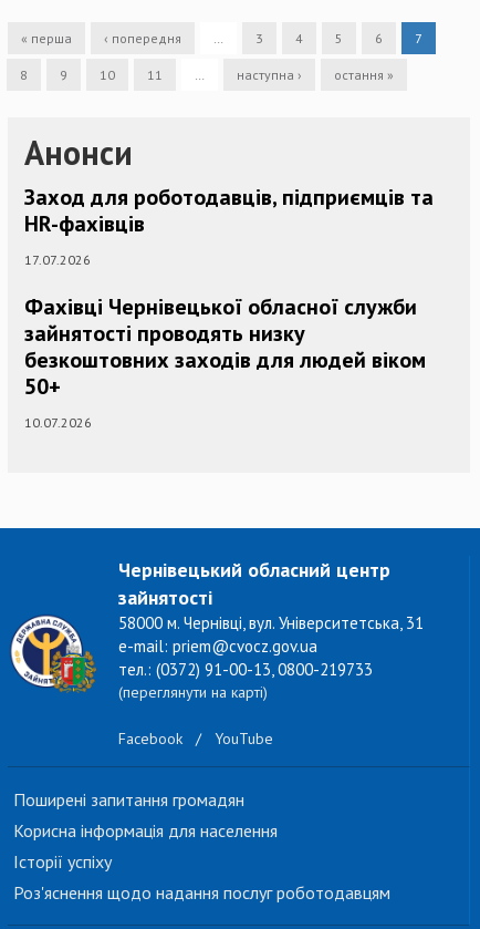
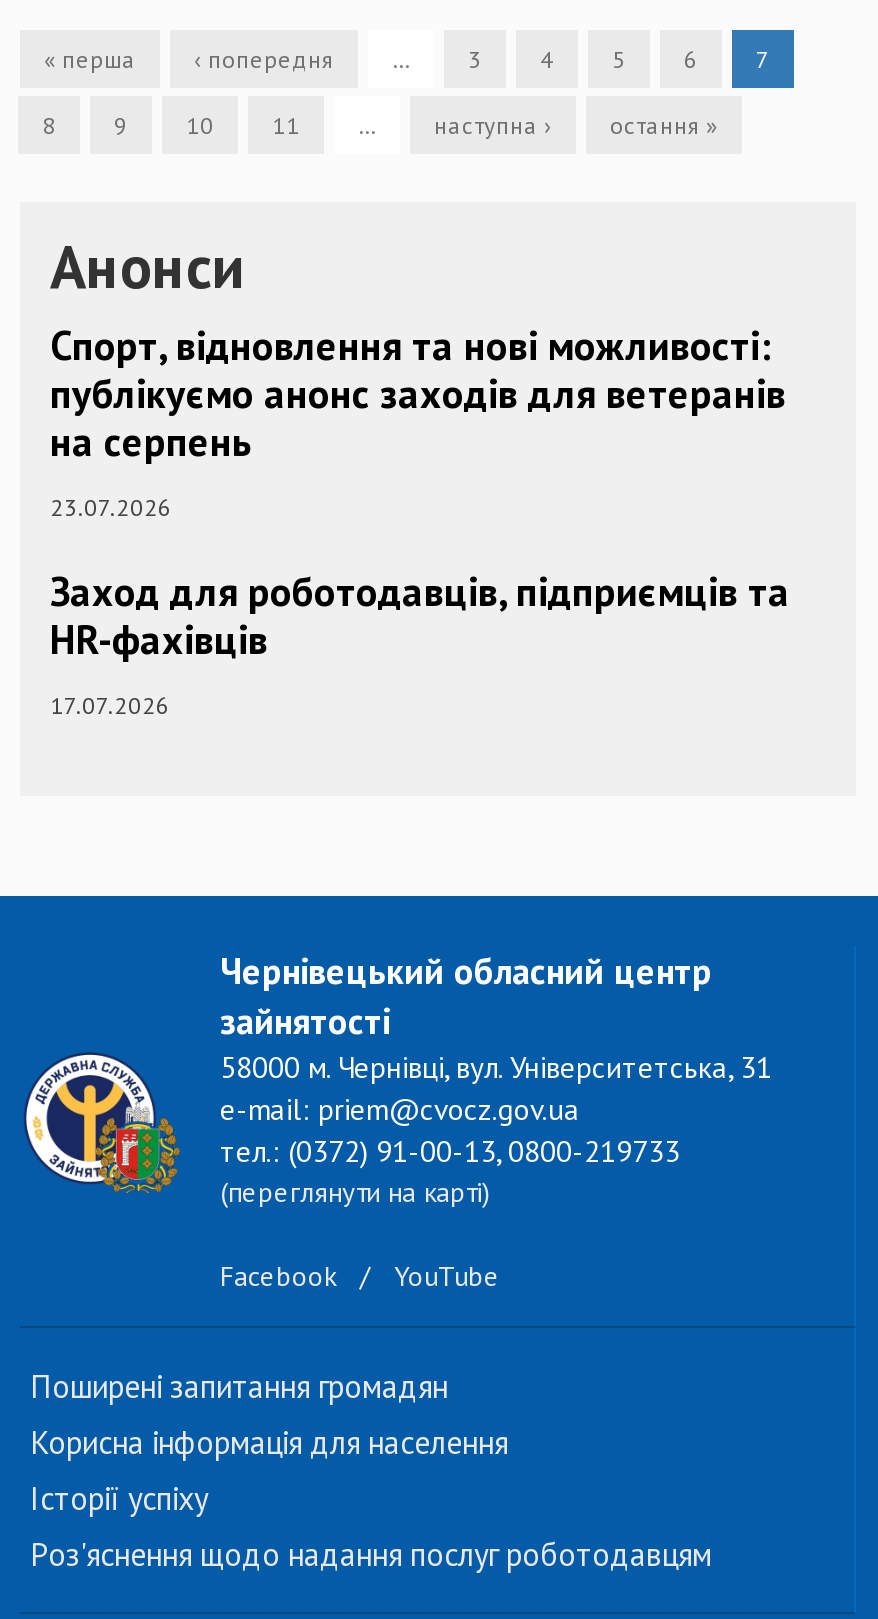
+ Спорт, відновлення та нові можливості:
+ публікуємо анонс заходів для ветеранів
+ на серпень
+ 23.07.2026

moved down: Заход для роботодавців, підприємців та | 17.07.2026

- Фахівці Чернівецької обласної служби
- зайнятості проводять низку
- безкоштовних заходів для людей віком
- 50+
- 10.07.2026
